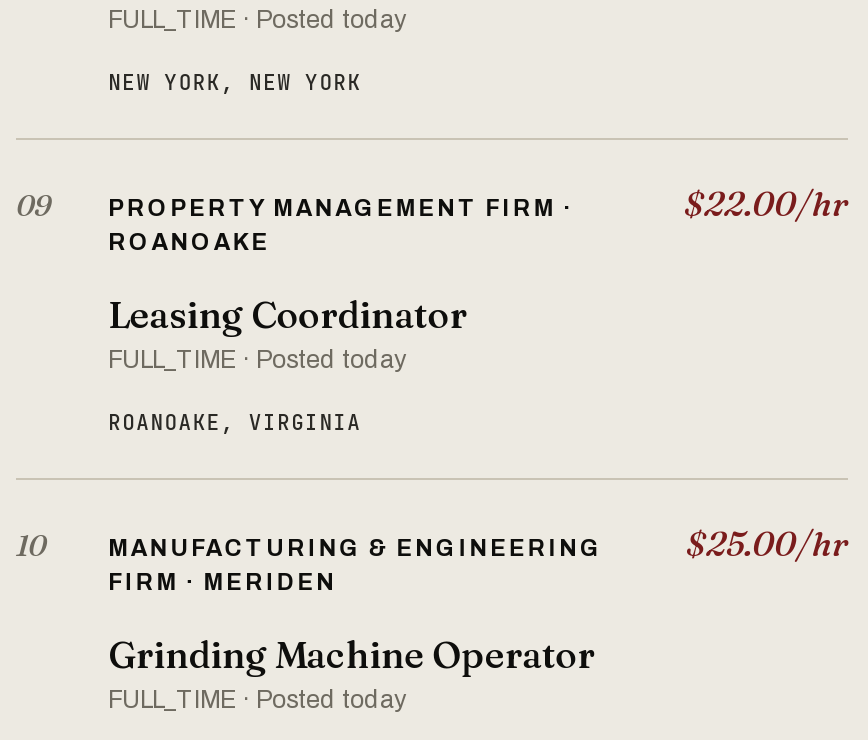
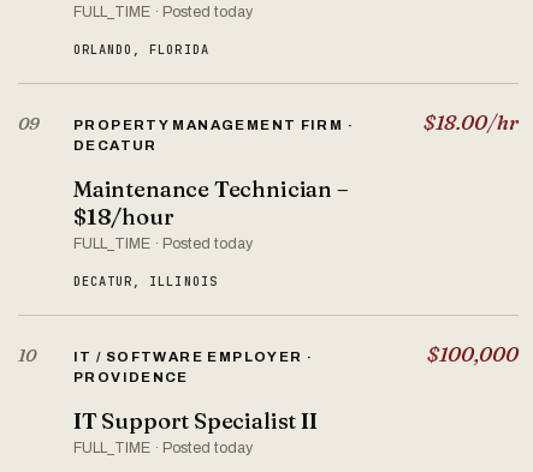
- NEW YORK, NEW YORK
+ ORLANDO, FLORIDA

- $22.00/hr
+ $18.00/hr

- ROANOAKE
+ DECATUR

- Leasing Coordinator
+ Maintenance Technician –
+ $18/hour

- ROANOAKE, VIRGINIA
+ DECATUR, ILLINOIS

- $25.00/hr
+ $100,000

- MANUFACTURING & ENGINEERING
- FIRM · MERIDEN
+ IT / SOFTWARE EMPLOYER ·
+ PROVIDENCE

- Grinding Machine Operator
+ IT Support Specialist II
